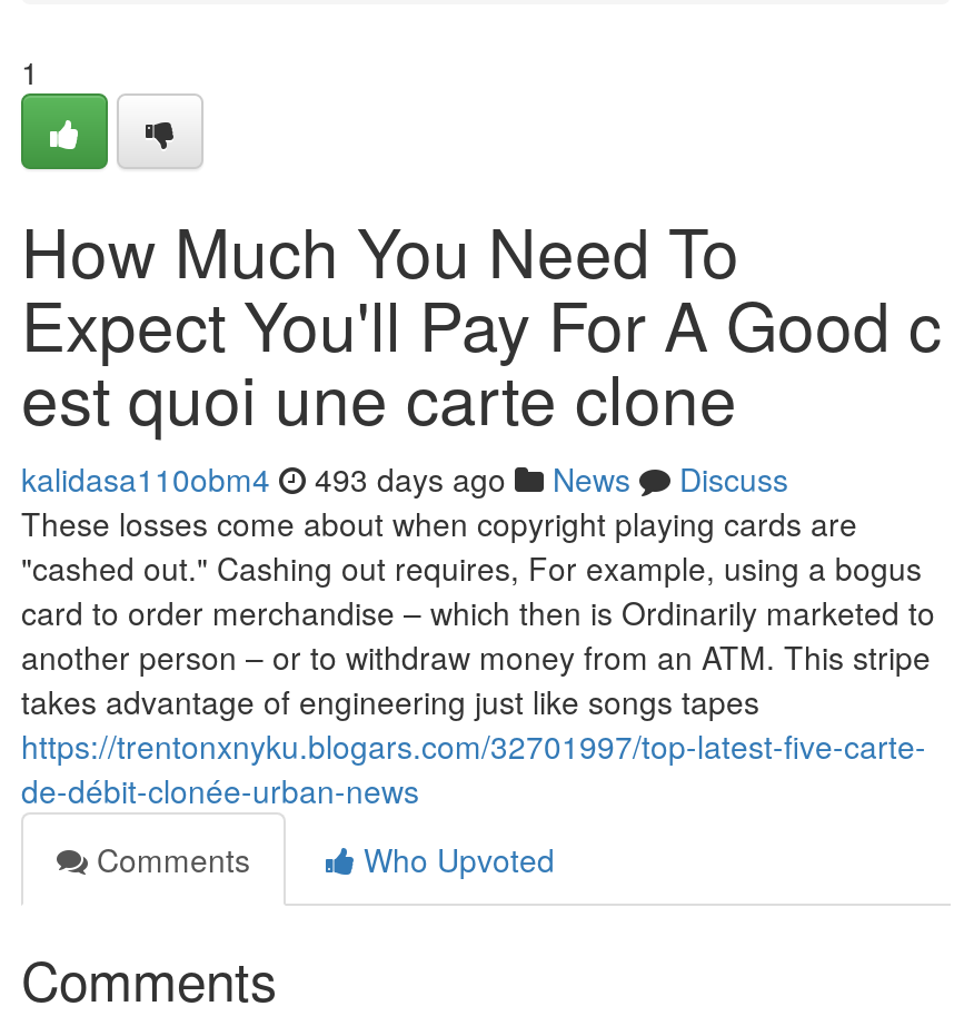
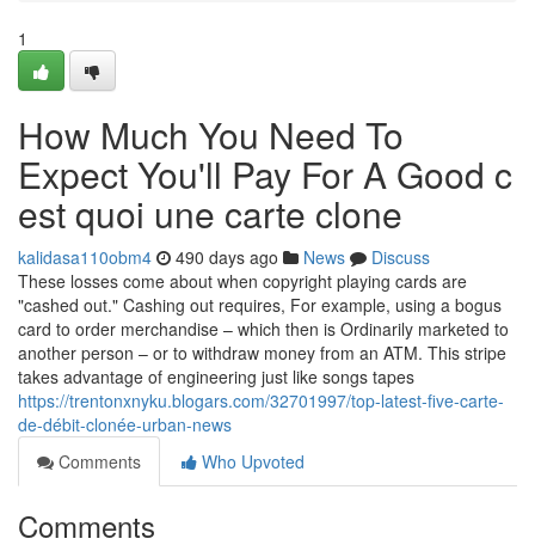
- kalidasa110obm4 493 days ago News Discuss
+ kalidasa110obm4 490 days ago News Discuss
